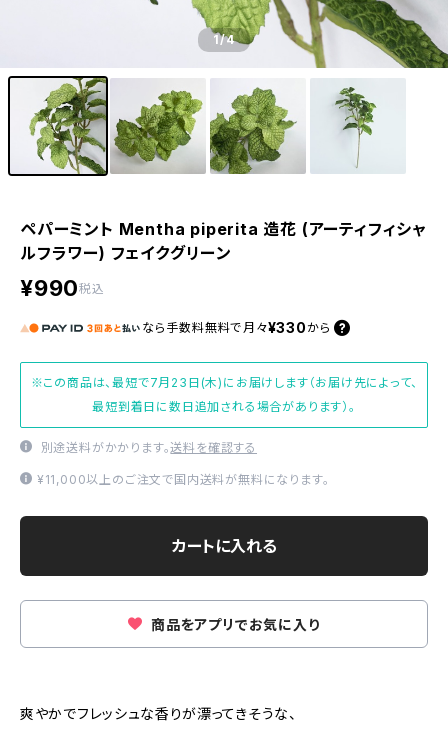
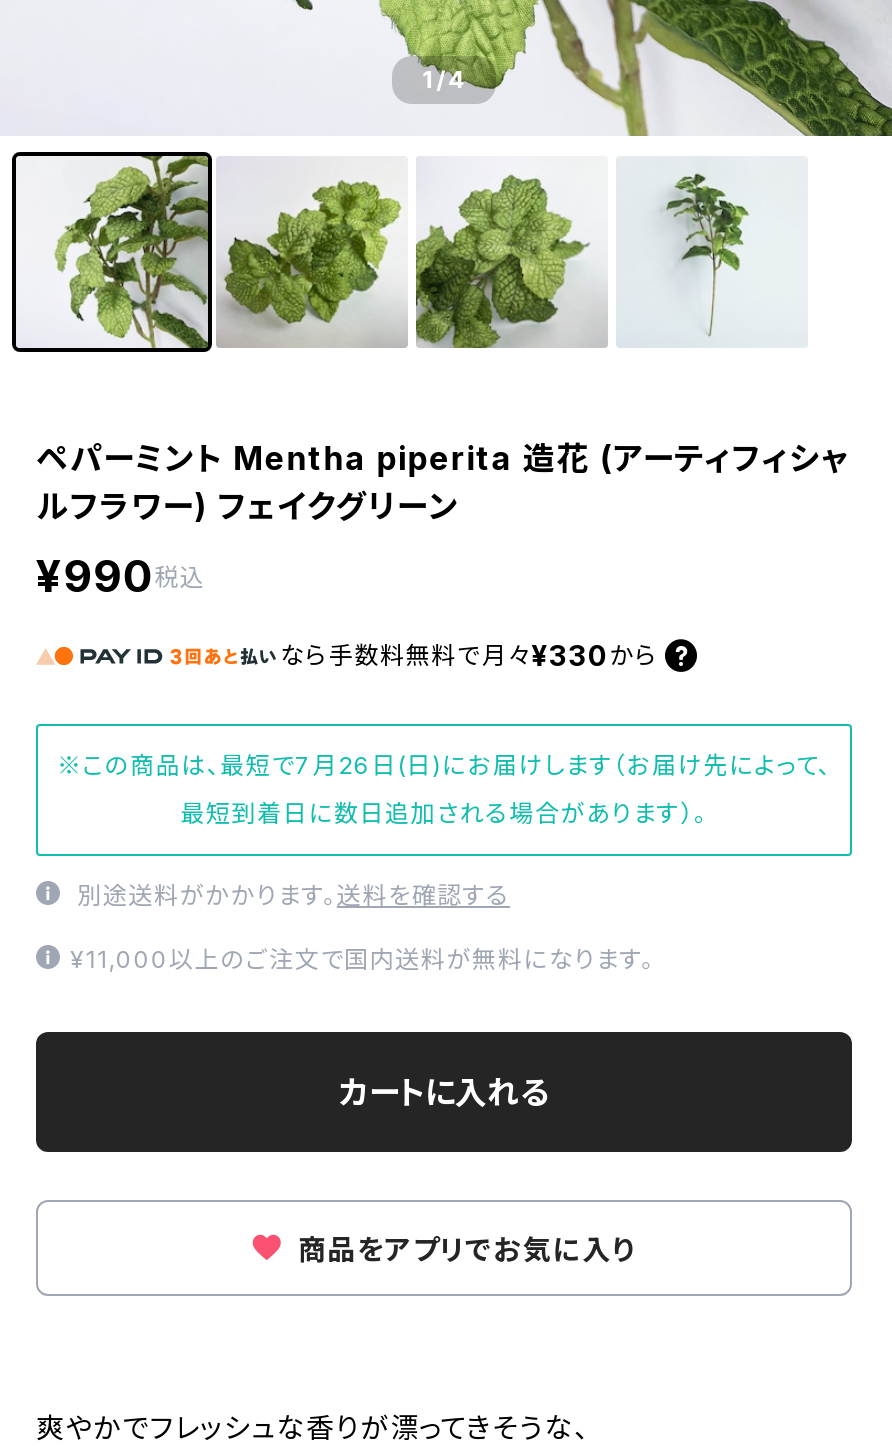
- ※この商品は、最短で7月23日(木)にお届けします（お届け先によって、
+ ※この商品は、最短で7月26日(日)にお届けします（お届け先によって、
